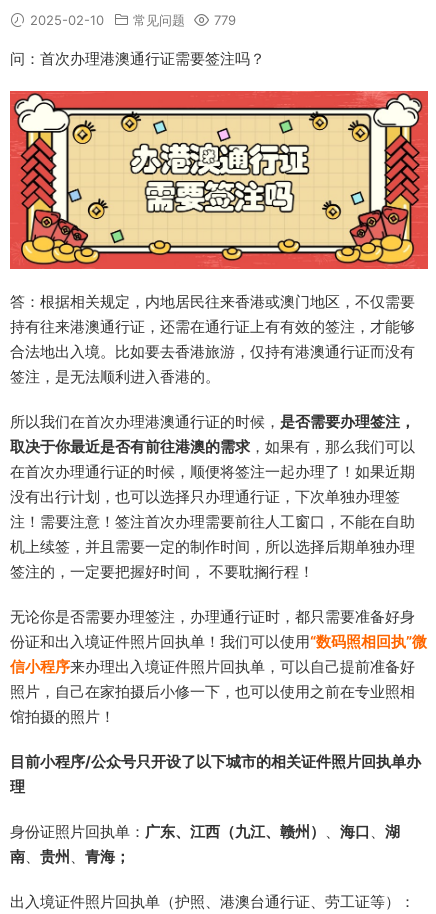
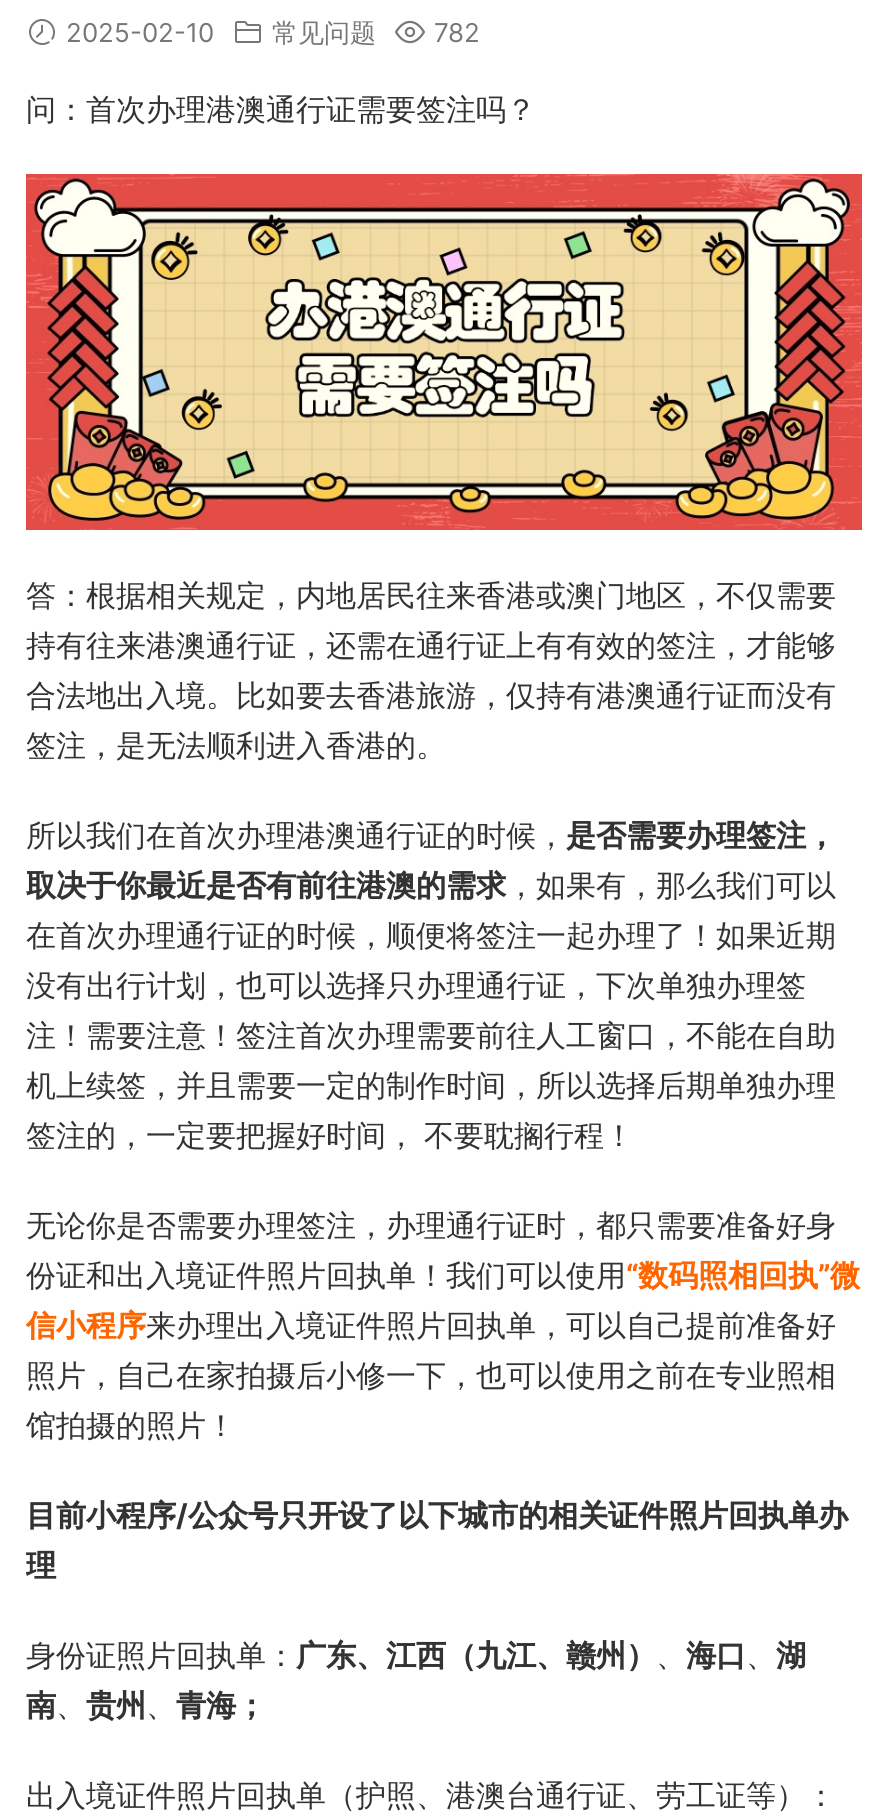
- 2025-02-10 常见问题 779
+ 2025-02-10 常见问题 782
